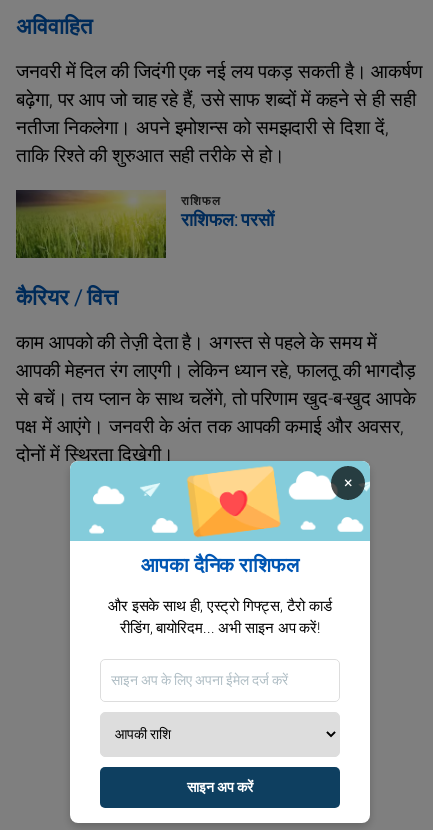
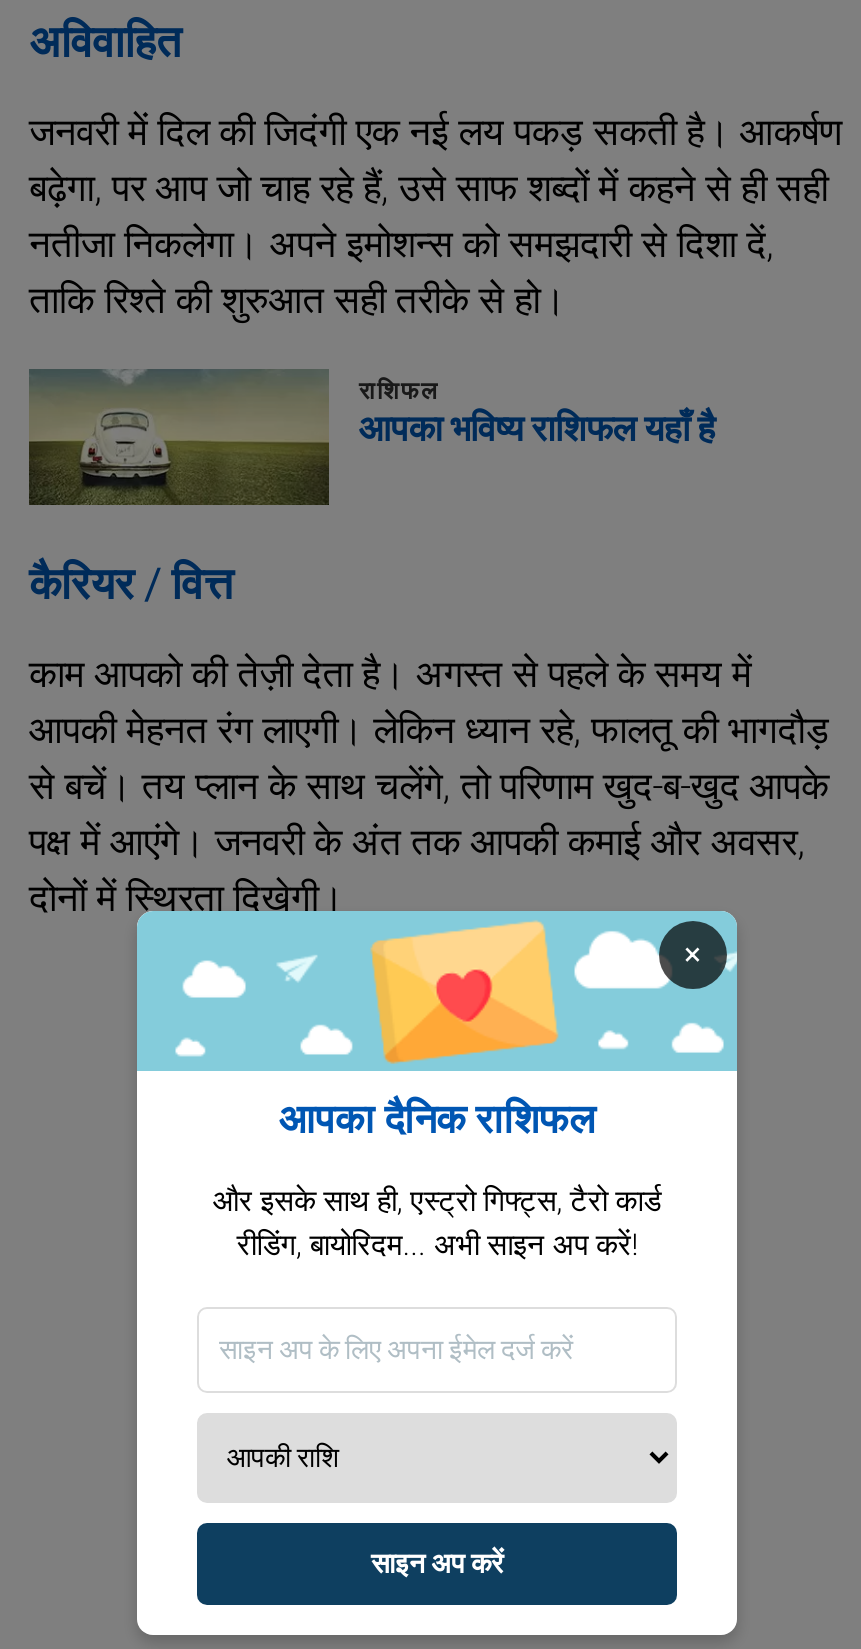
- [image]
- राशिफल: परसों
+ [image]
+ आपका भविष्य राशिफल यहाँ है
